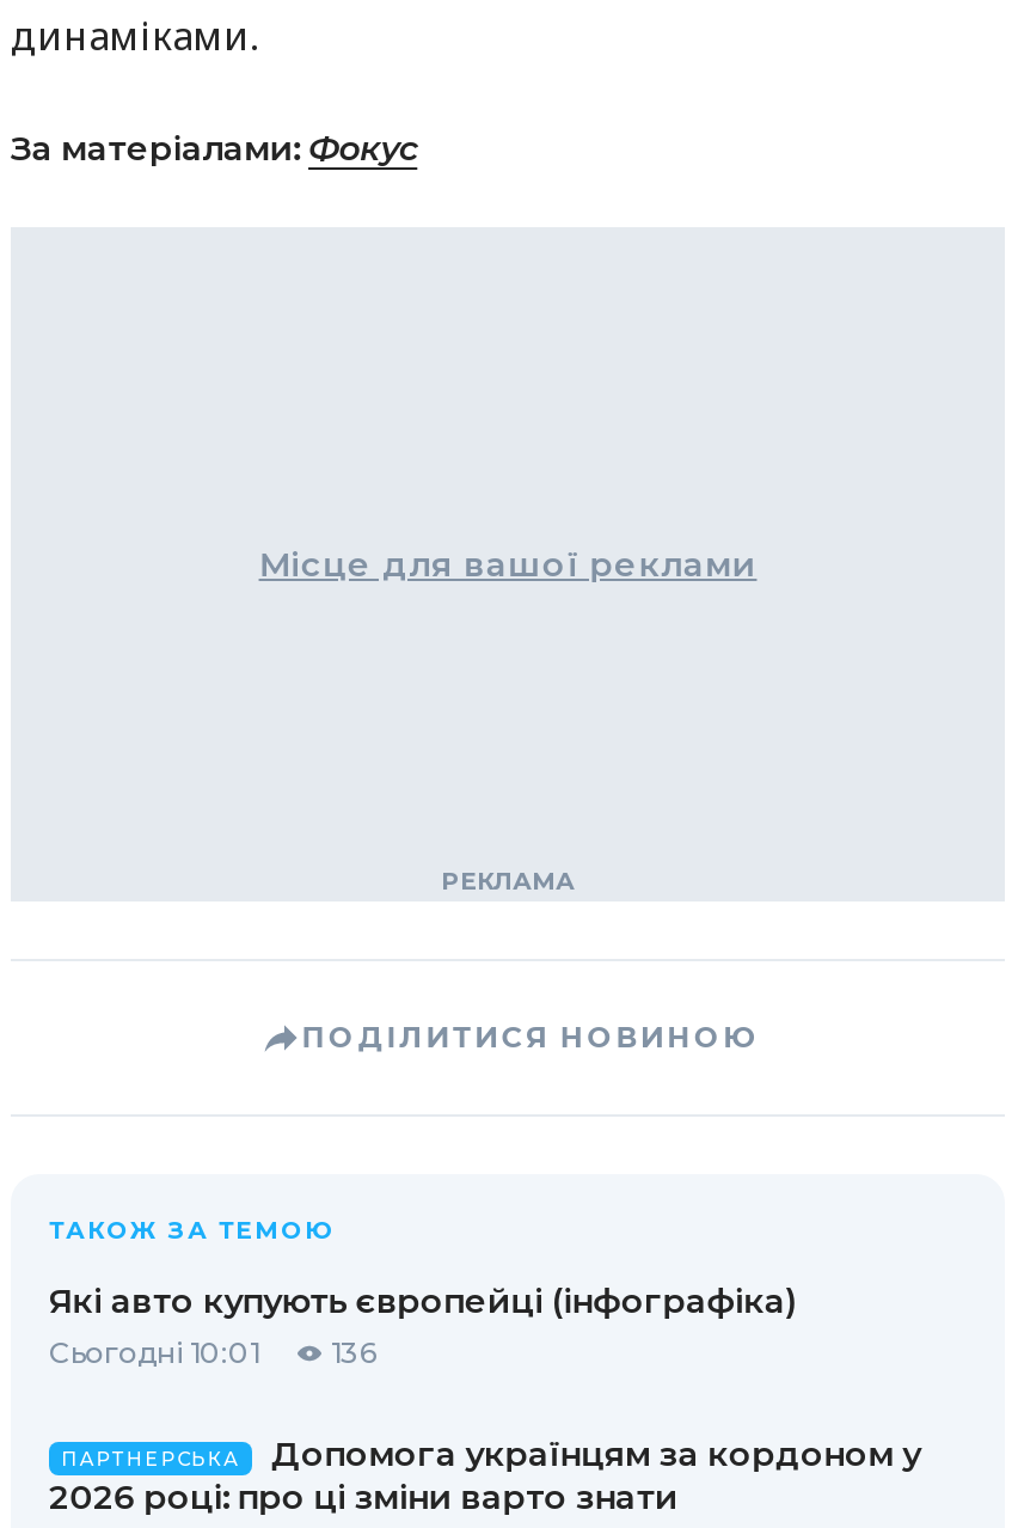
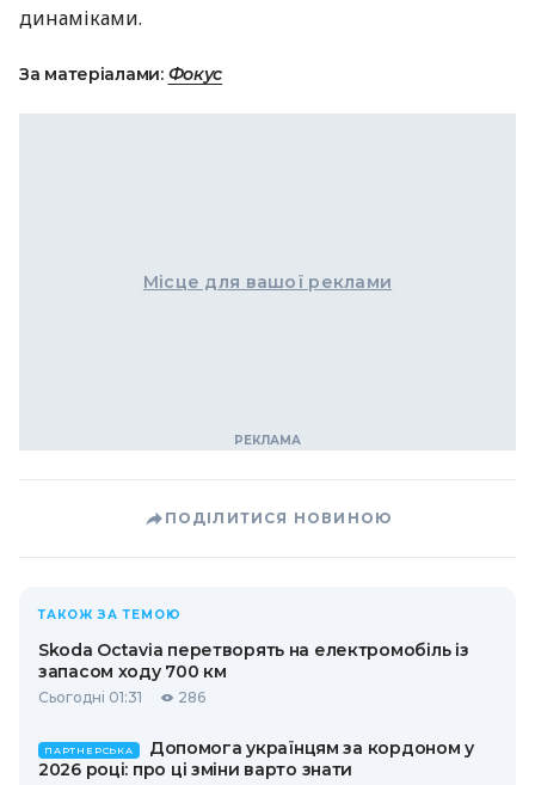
- Які авто купують європейці (інфографіка)
- Сьогодні 10:01
- 136
+ Skoda Octavia перетворять на електромобіль із
+ запасом ходу 700 км
+ Сьогодні 01:31
+ 286
